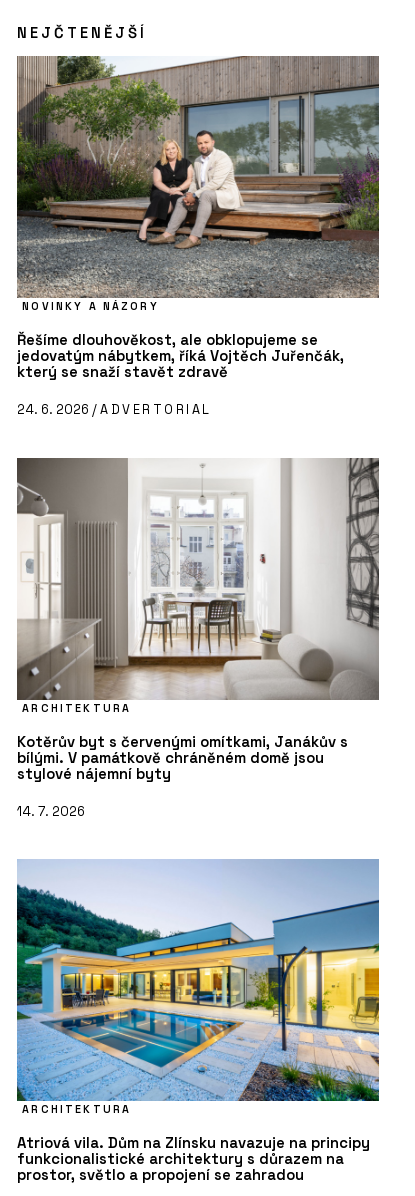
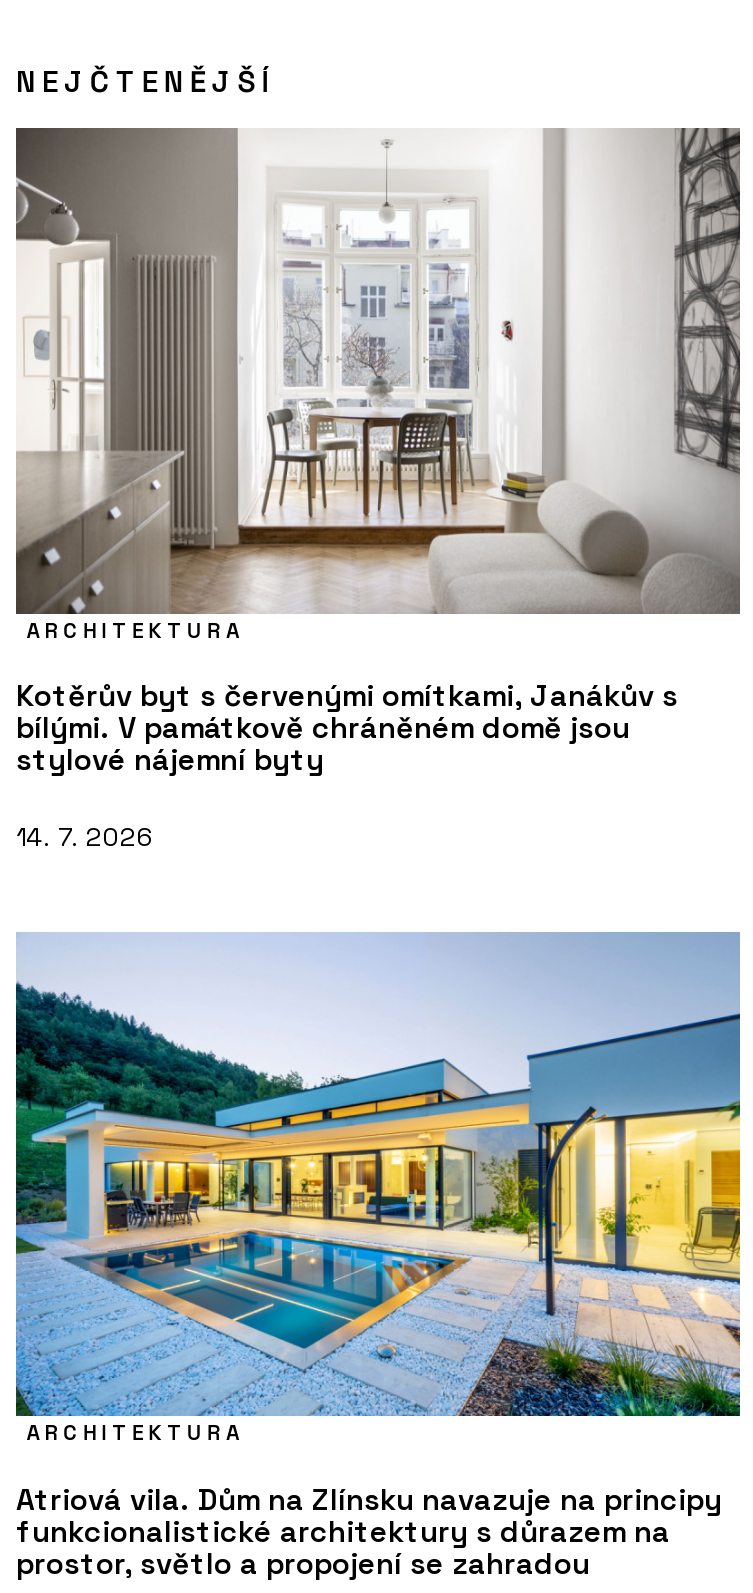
- [image]
- NOVINKY A NÁZORY
- Řešíme dlouhověkost, ale obklopujeme se
- jedovatým nábytkem, říká Vojtěch Juřenčák,
- který se snaží stavět zdravě
- 24. 6. 2026 / ADVERTORIAL
